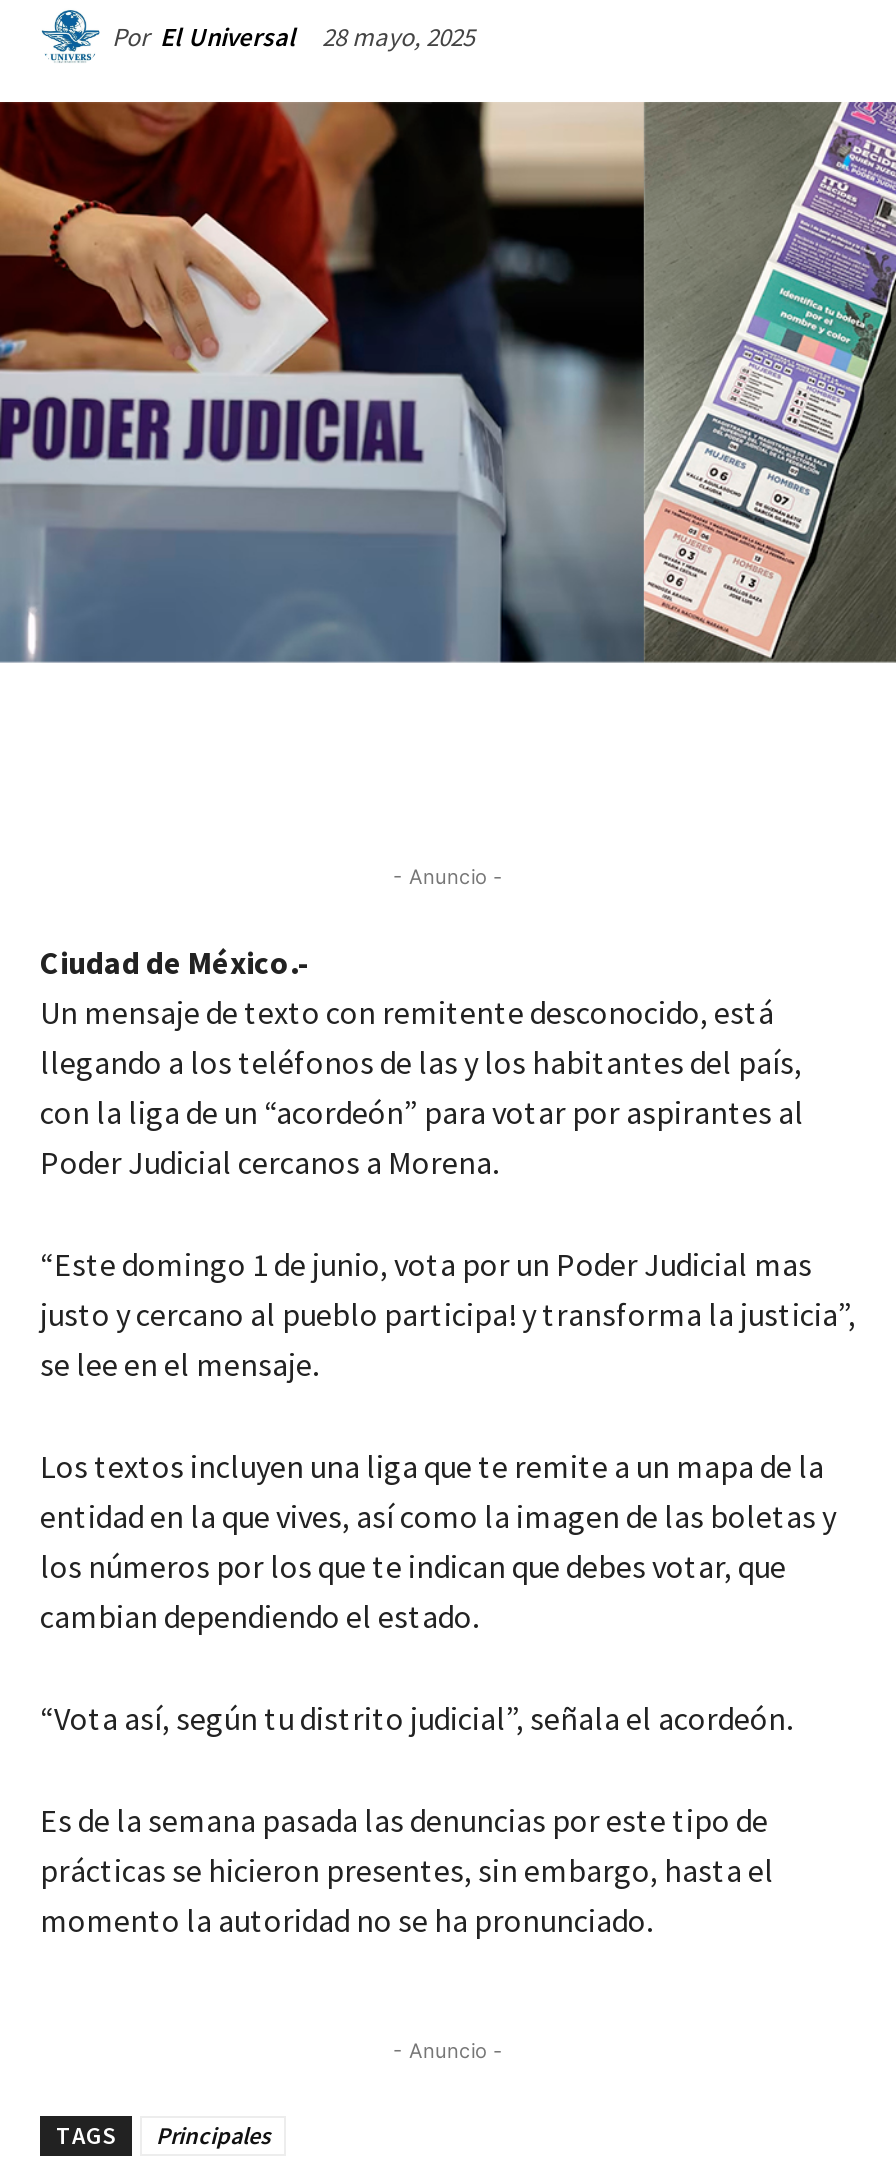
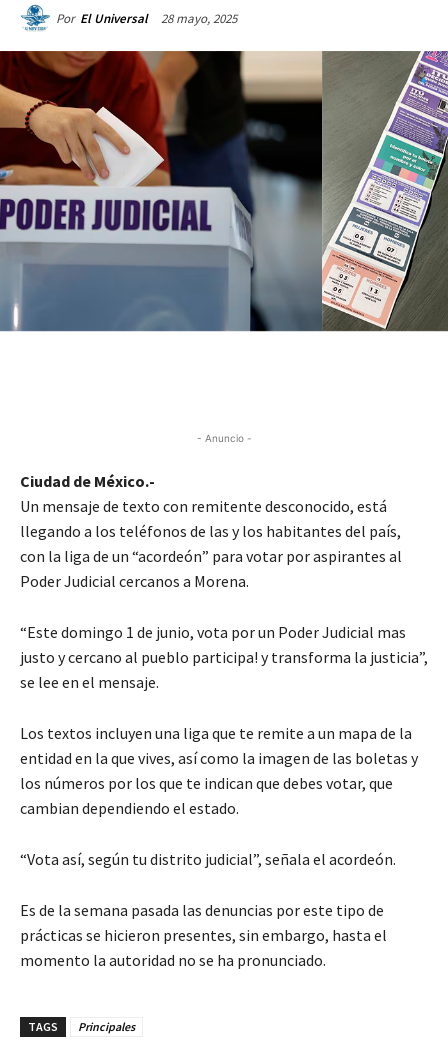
- - Anuncio -
